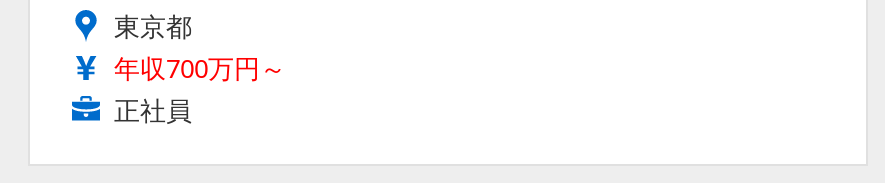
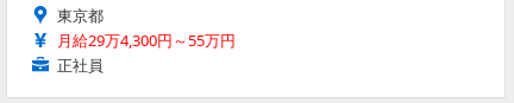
- 年収700万円～
+ 月給29万4,300円～55万円
